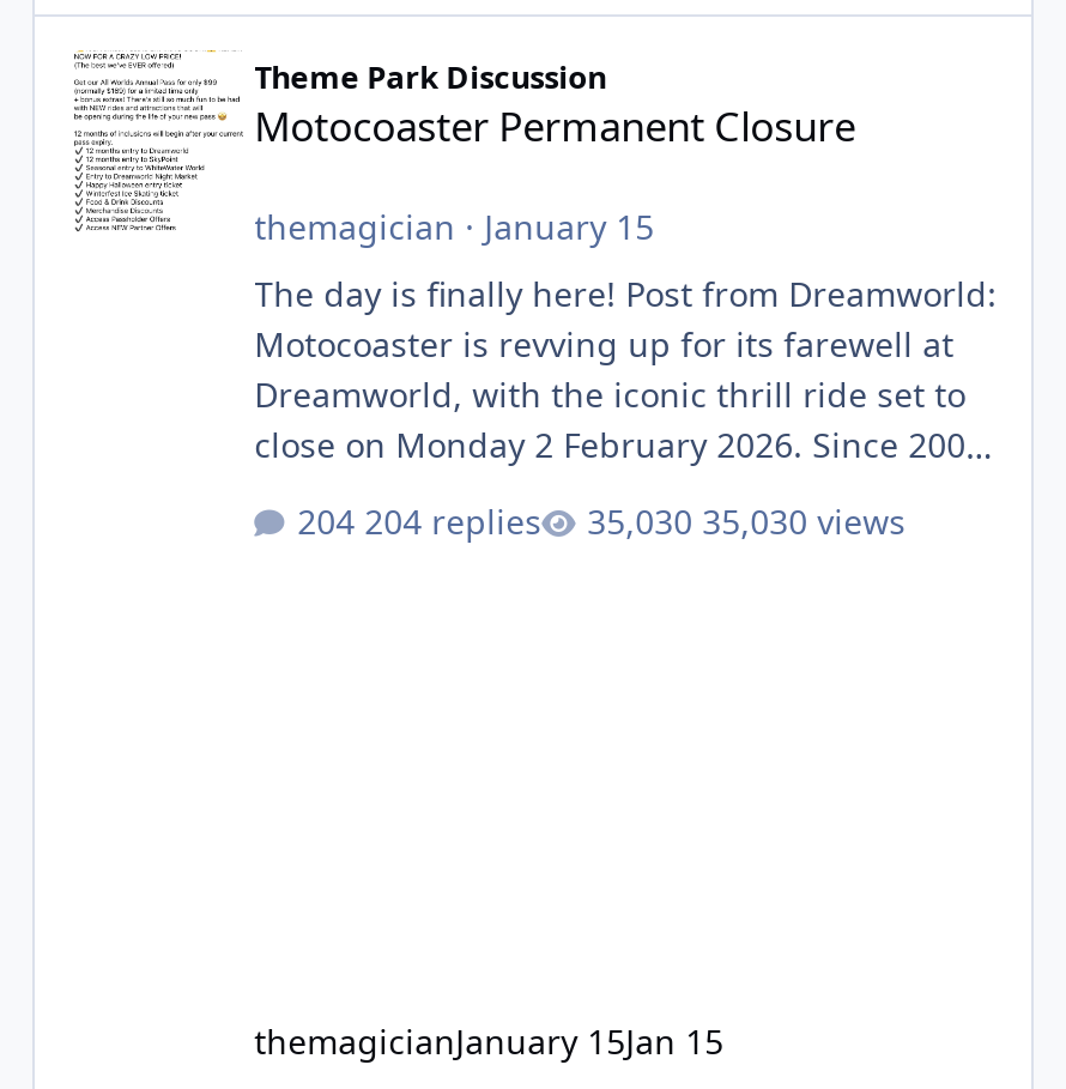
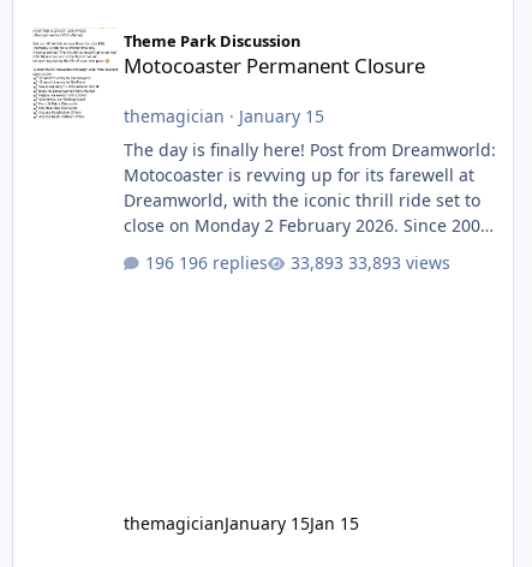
- 204 replies
+ 196 replies

- 35,030 views
+ 33,893 views
